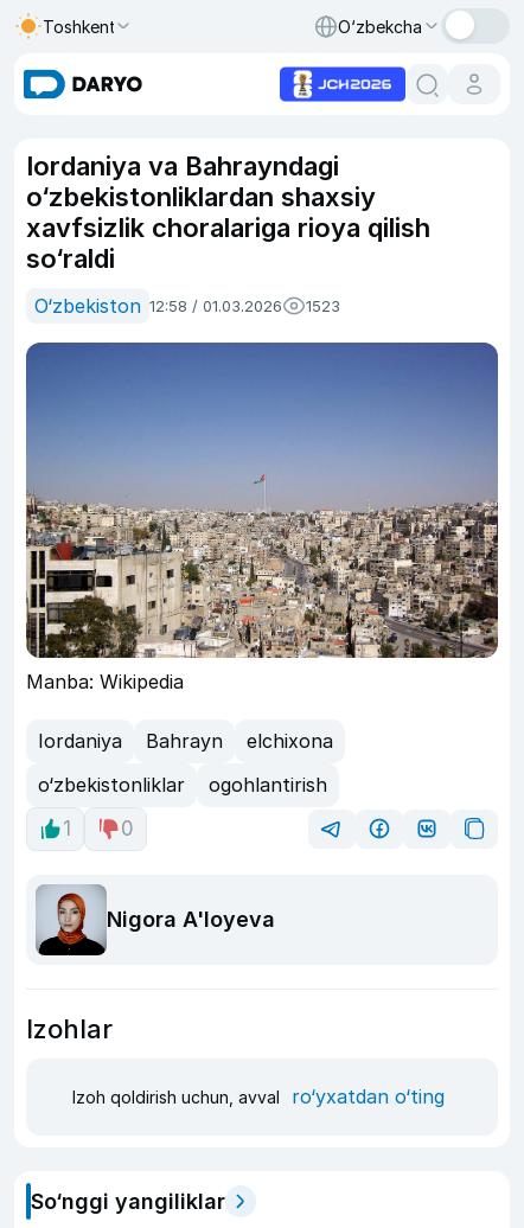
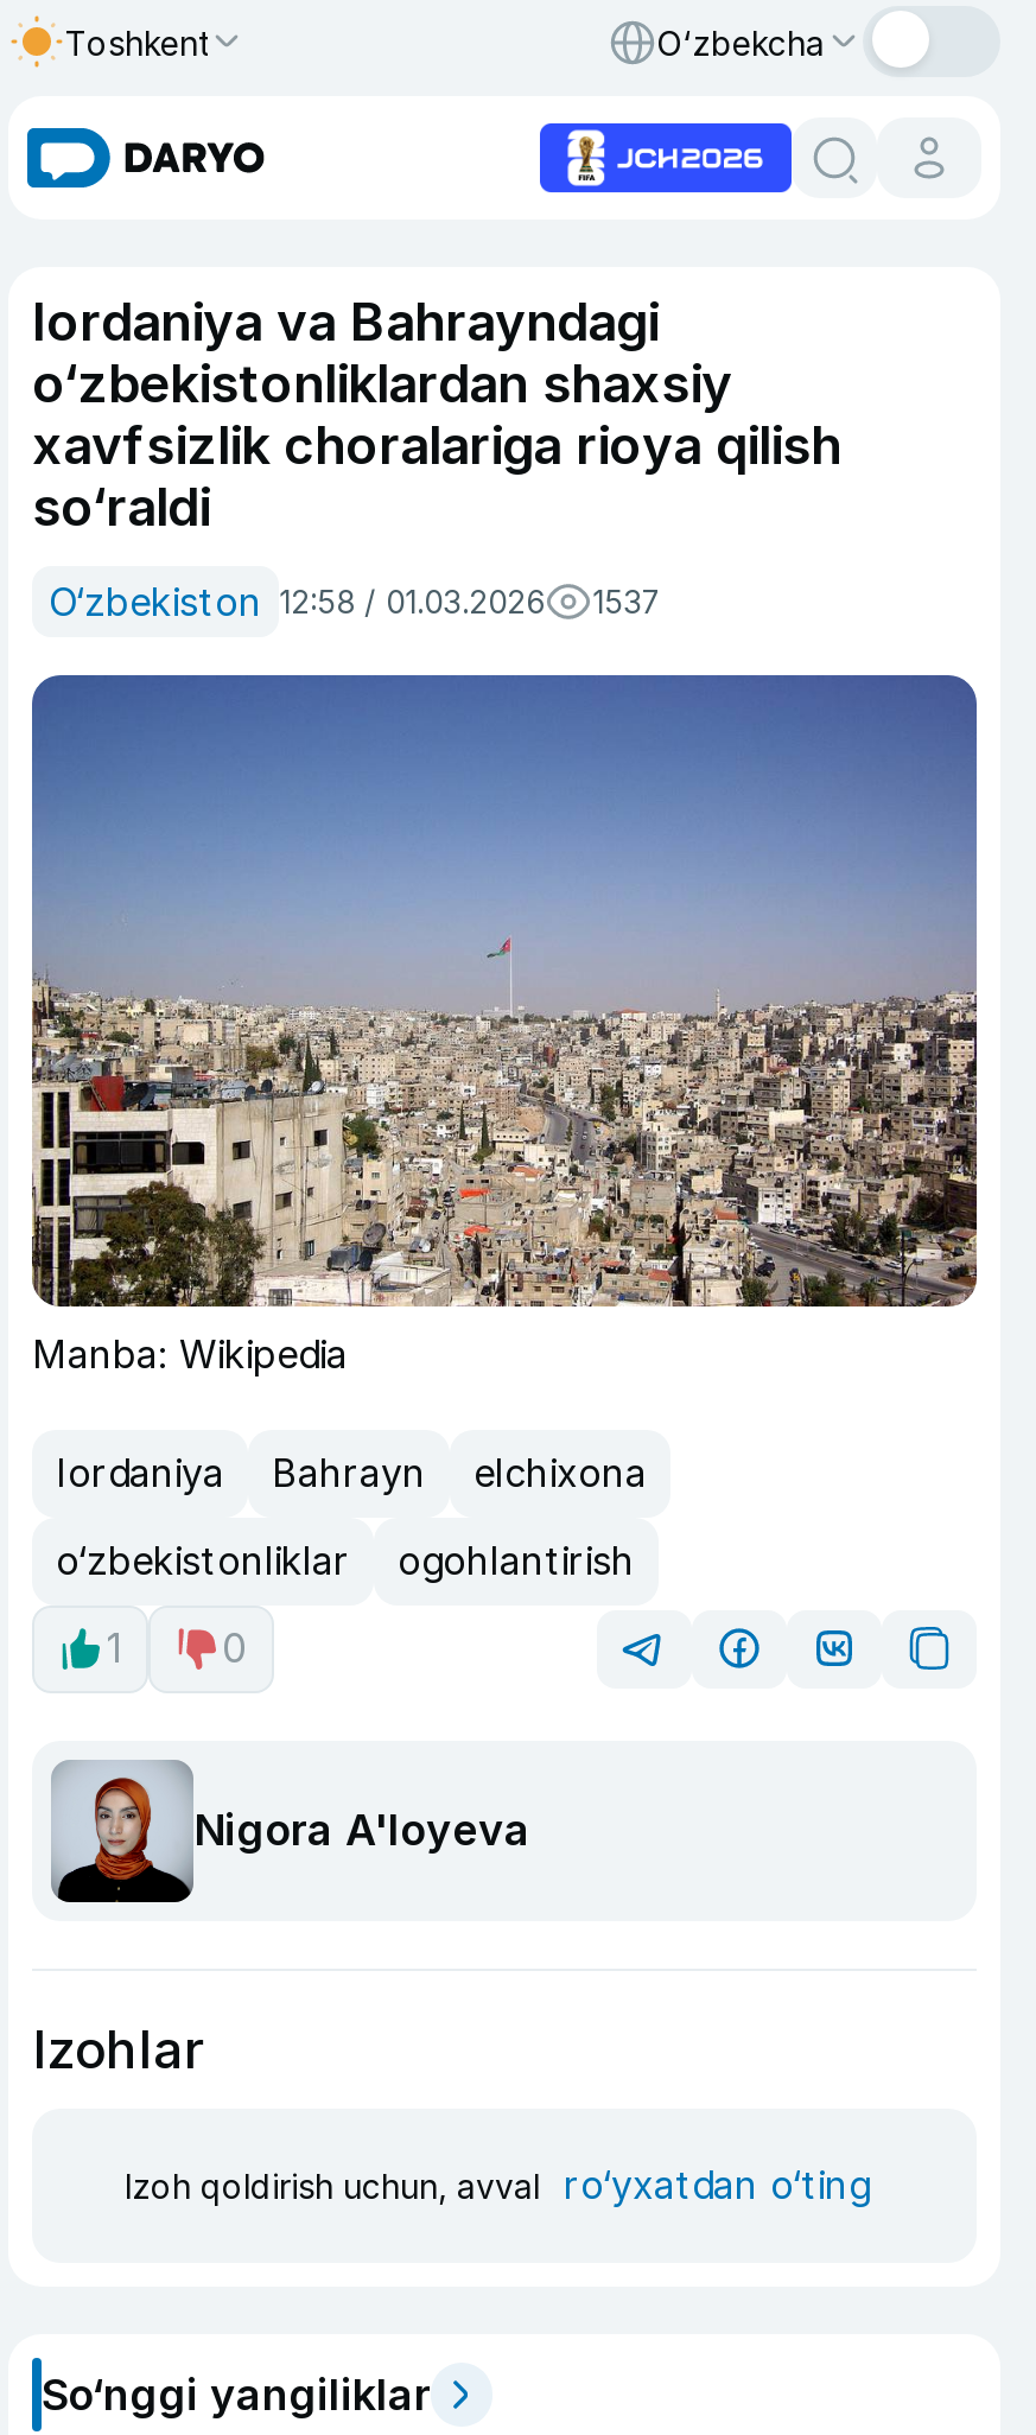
- O‘zbekiston 12:58 / 01.03.2026 1523
+ O‘zbekiston 12:58 / 01.03.2026 1537
